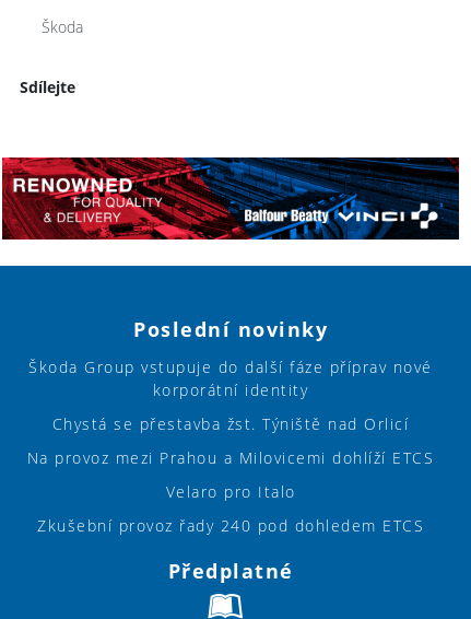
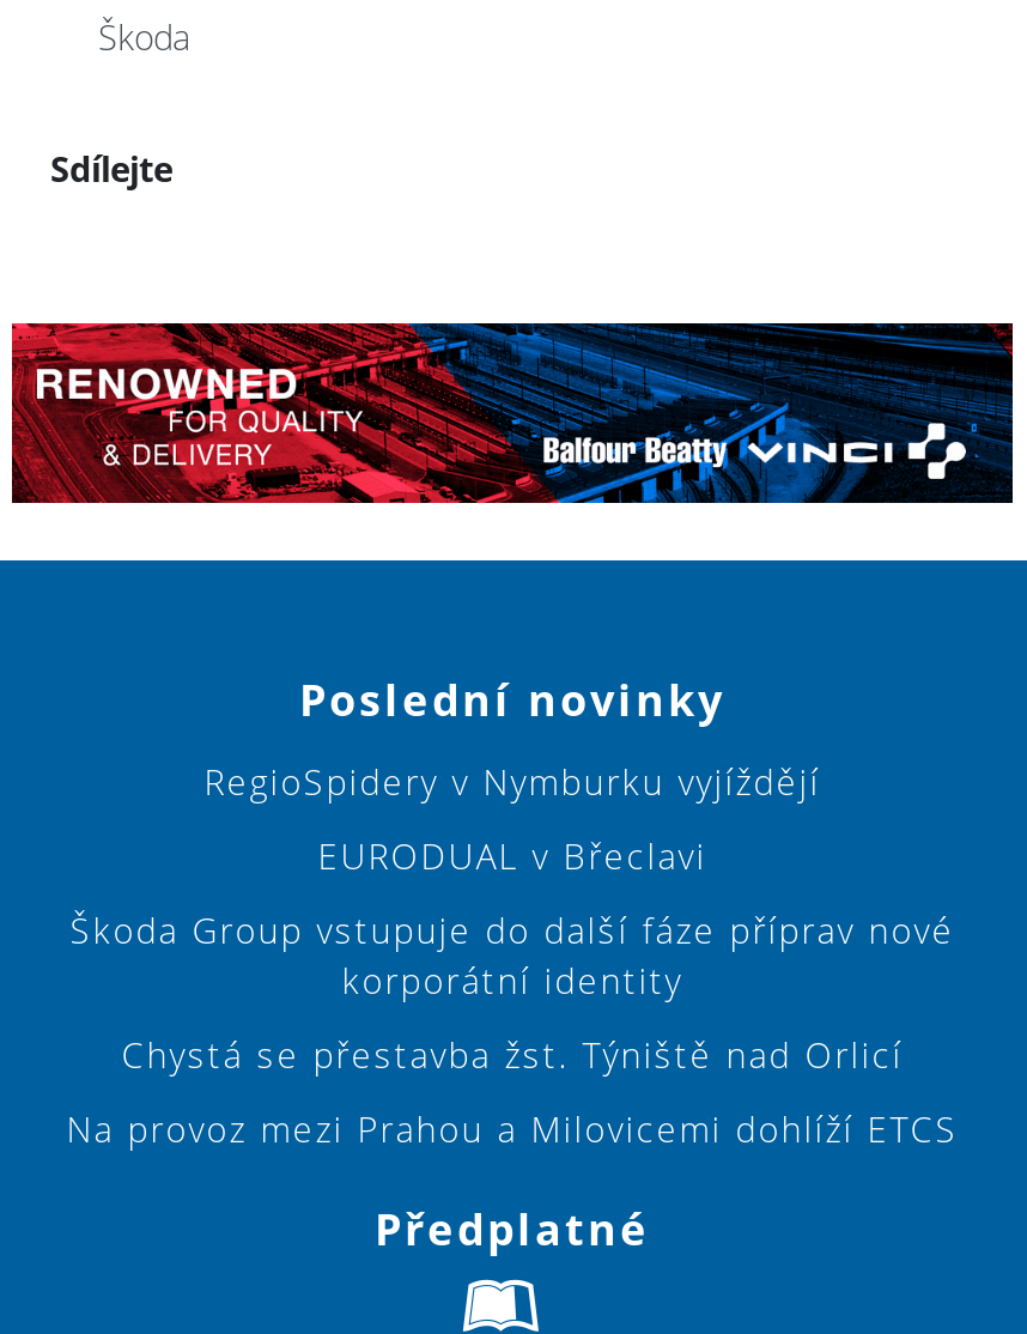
+ RegioSpidery v Nymburku vyjíždějí
+ EURODUAL v Břeclavi

moved down: Škoda Group vstupuje do další fáze příprav nové | korporátní identity | Chystá se přestavba žst. Týniště nad Orlicí | Na provoz mezi Prahou a Milovicemi dohlíží ETCS

- Velaro pro Italo
- Zkušební provoz řady 240 pod dohledem ETCS
